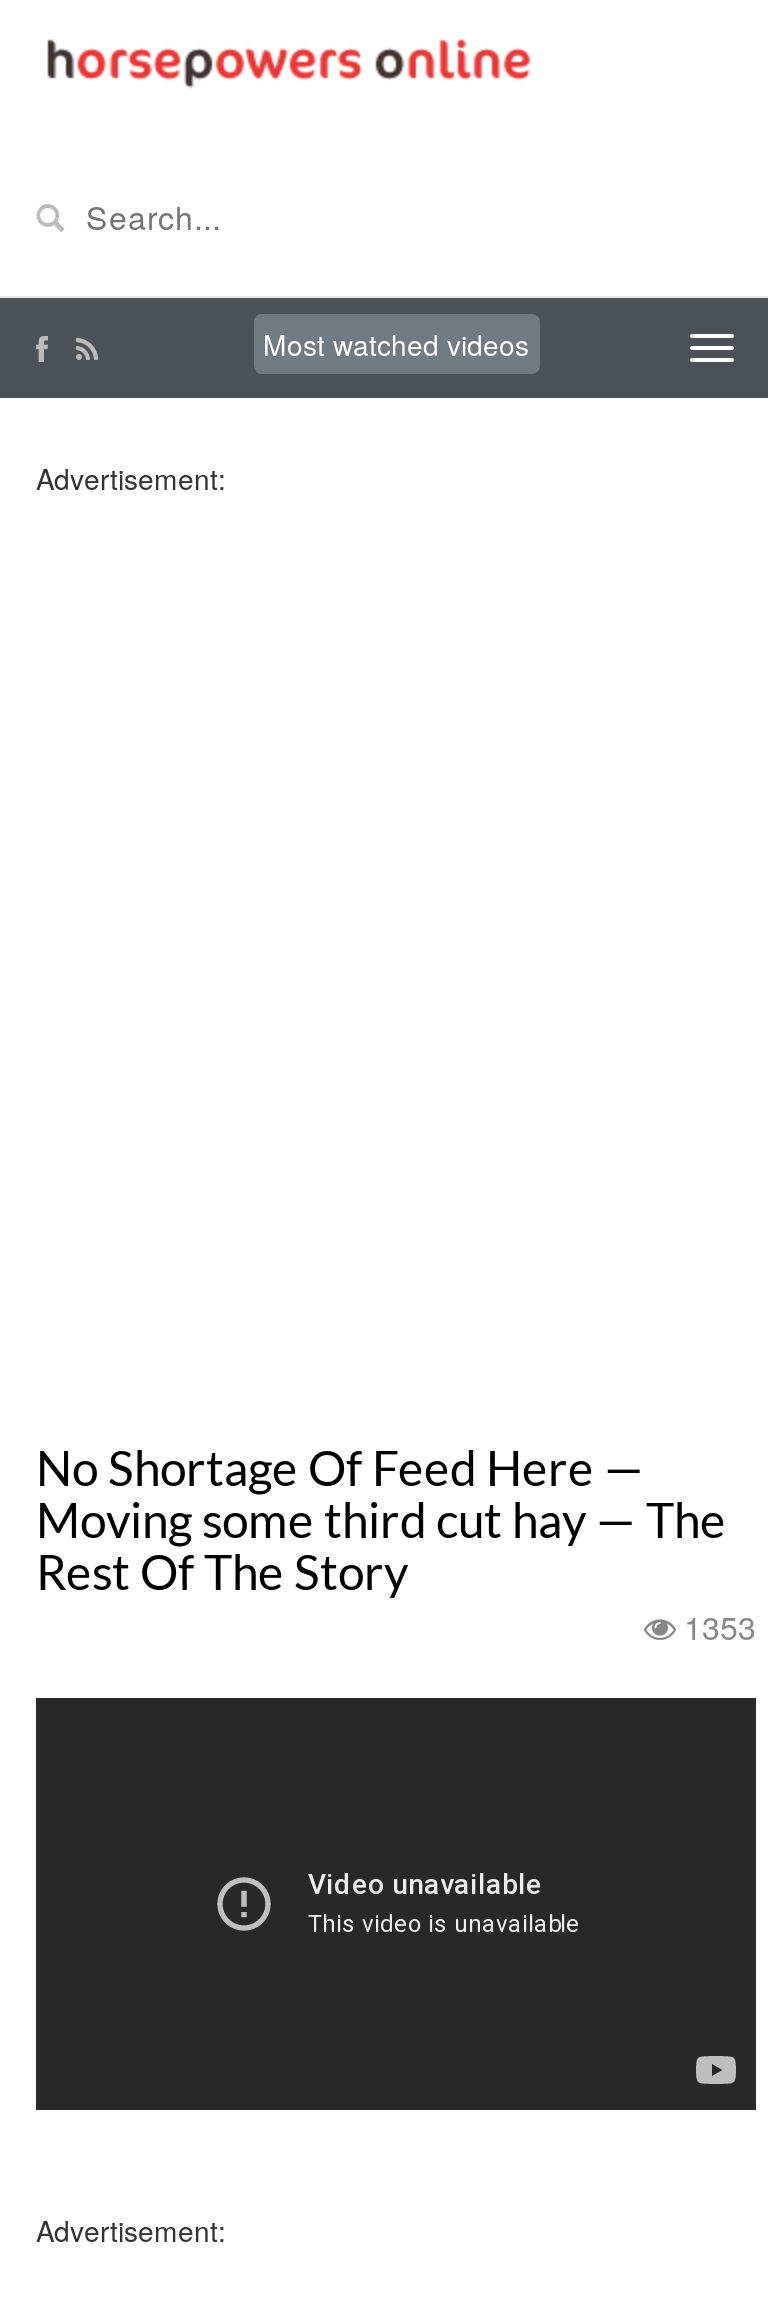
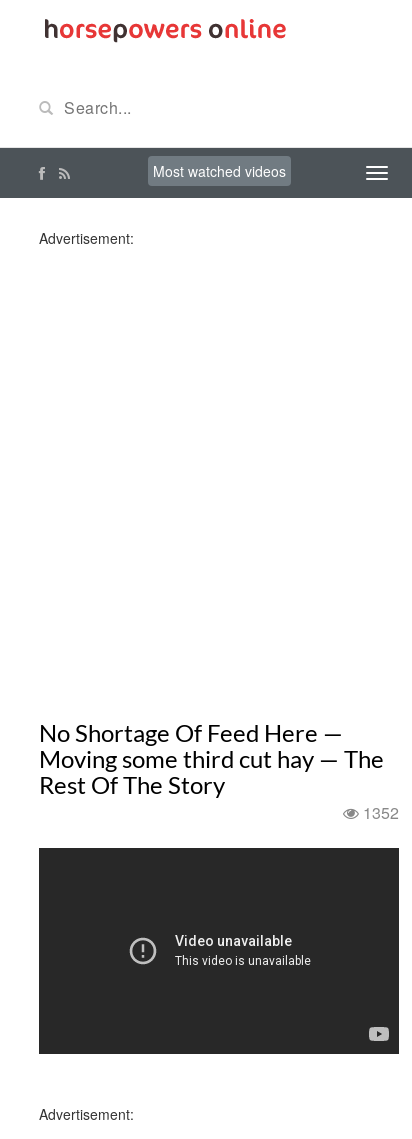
- 1353
+ 1352
